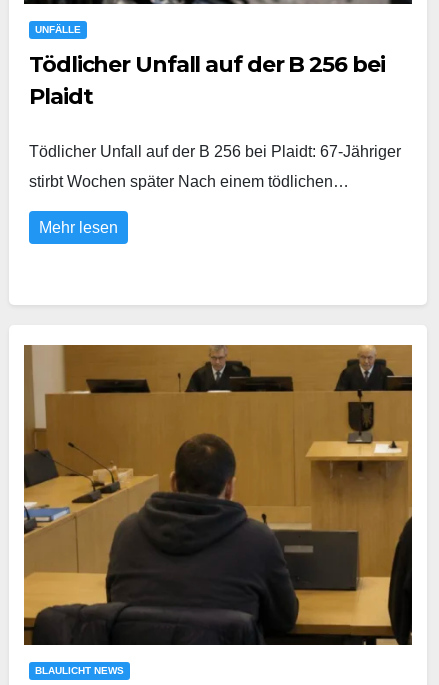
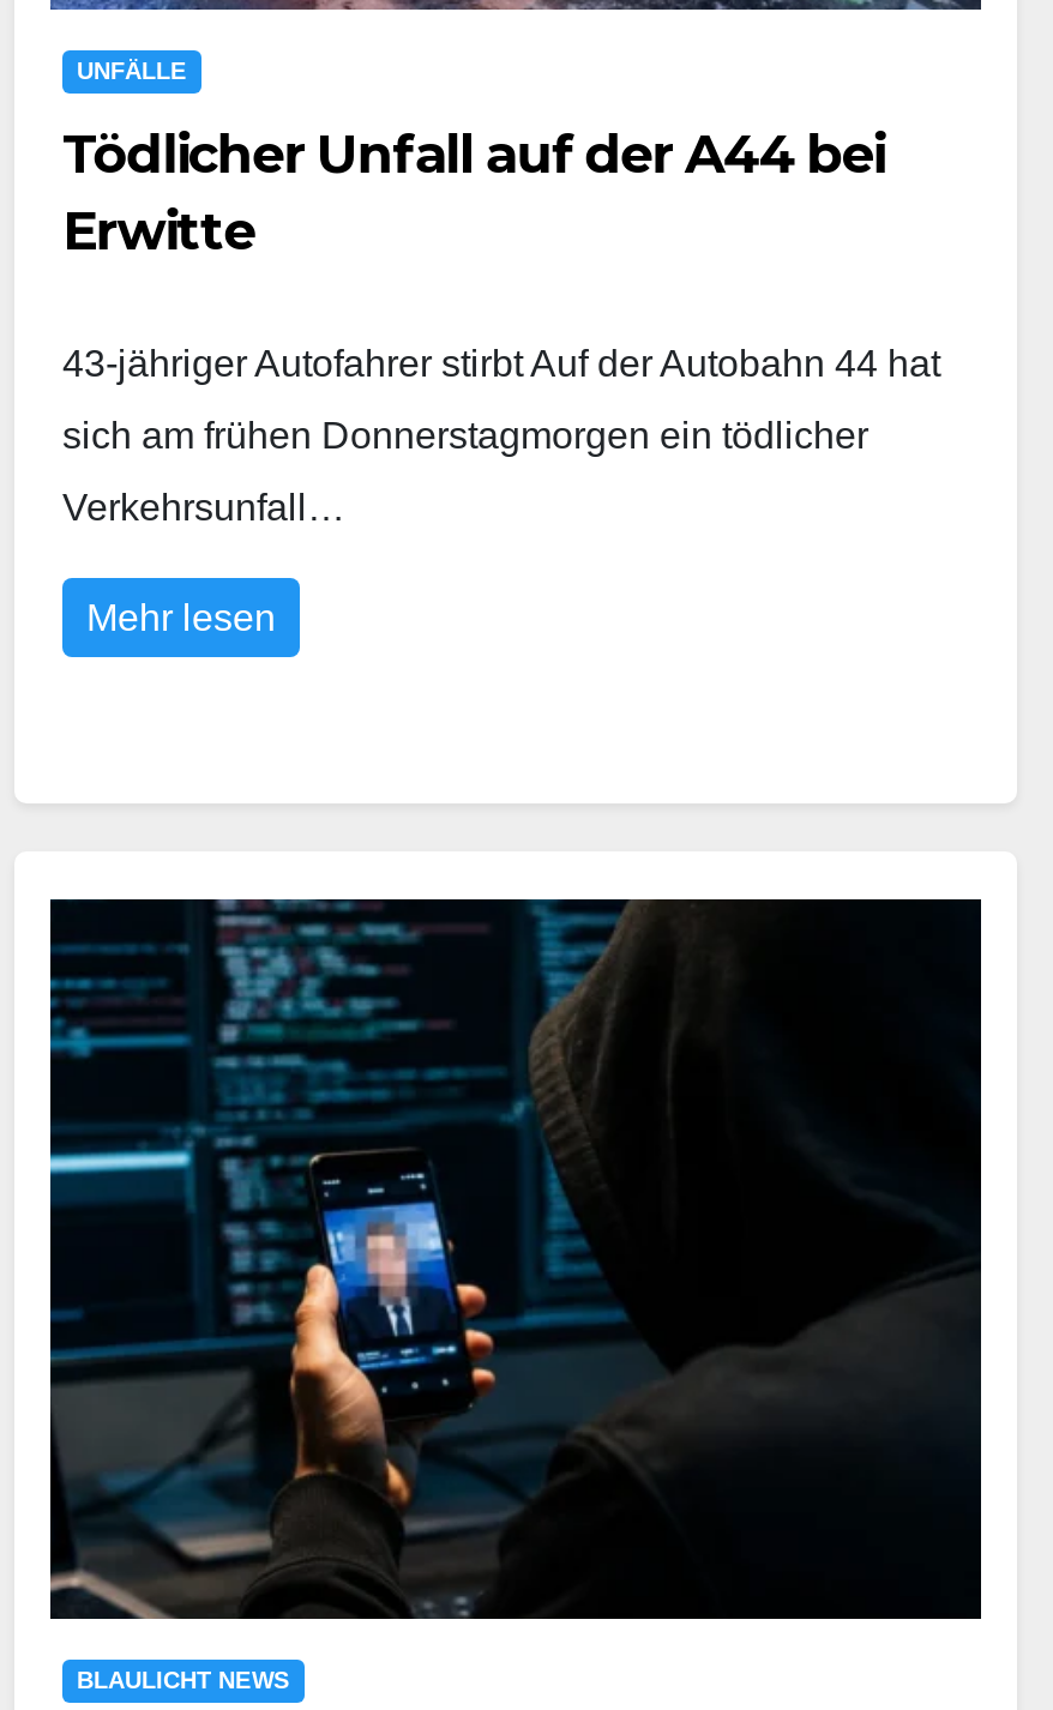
- Tödlicher Unfall auf der B 256 bei
- Plaidt
- Tödlicher Unfall auf der B 256 bei Plaidt: 67-Jähriger
- stirbt Wochen später Nach einem tödlichen…
+ Tödlicher Unfall auf der A44 bei
+ Erwitte
+ 43-jähriger Autofahrer stirbt Auf der Autobahn 44 hat
+ sich am frühen Donnerstagmorgen ein tödlicher
+ Verkehrsunfall…

- [image]
+ [image]
